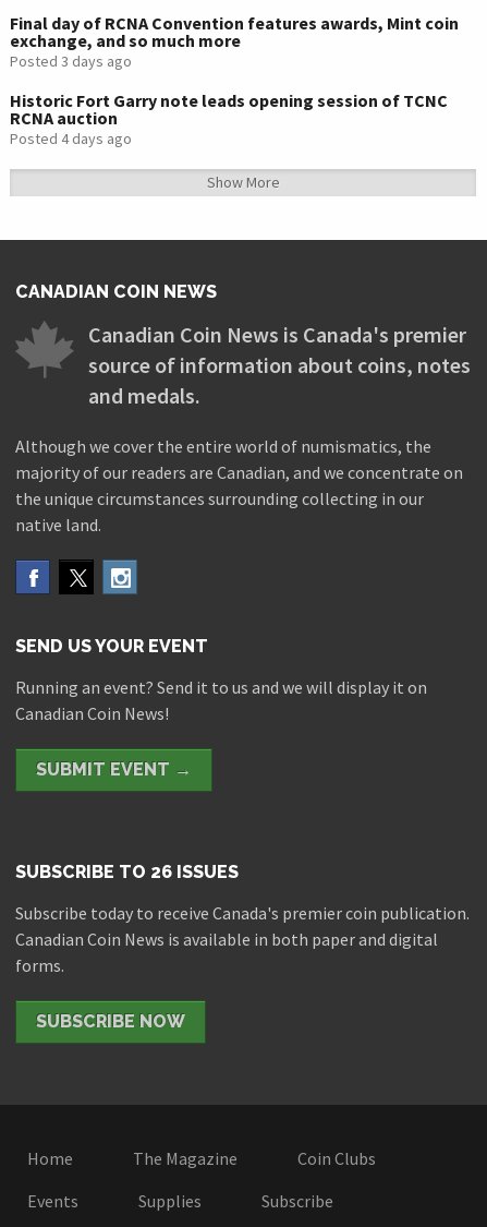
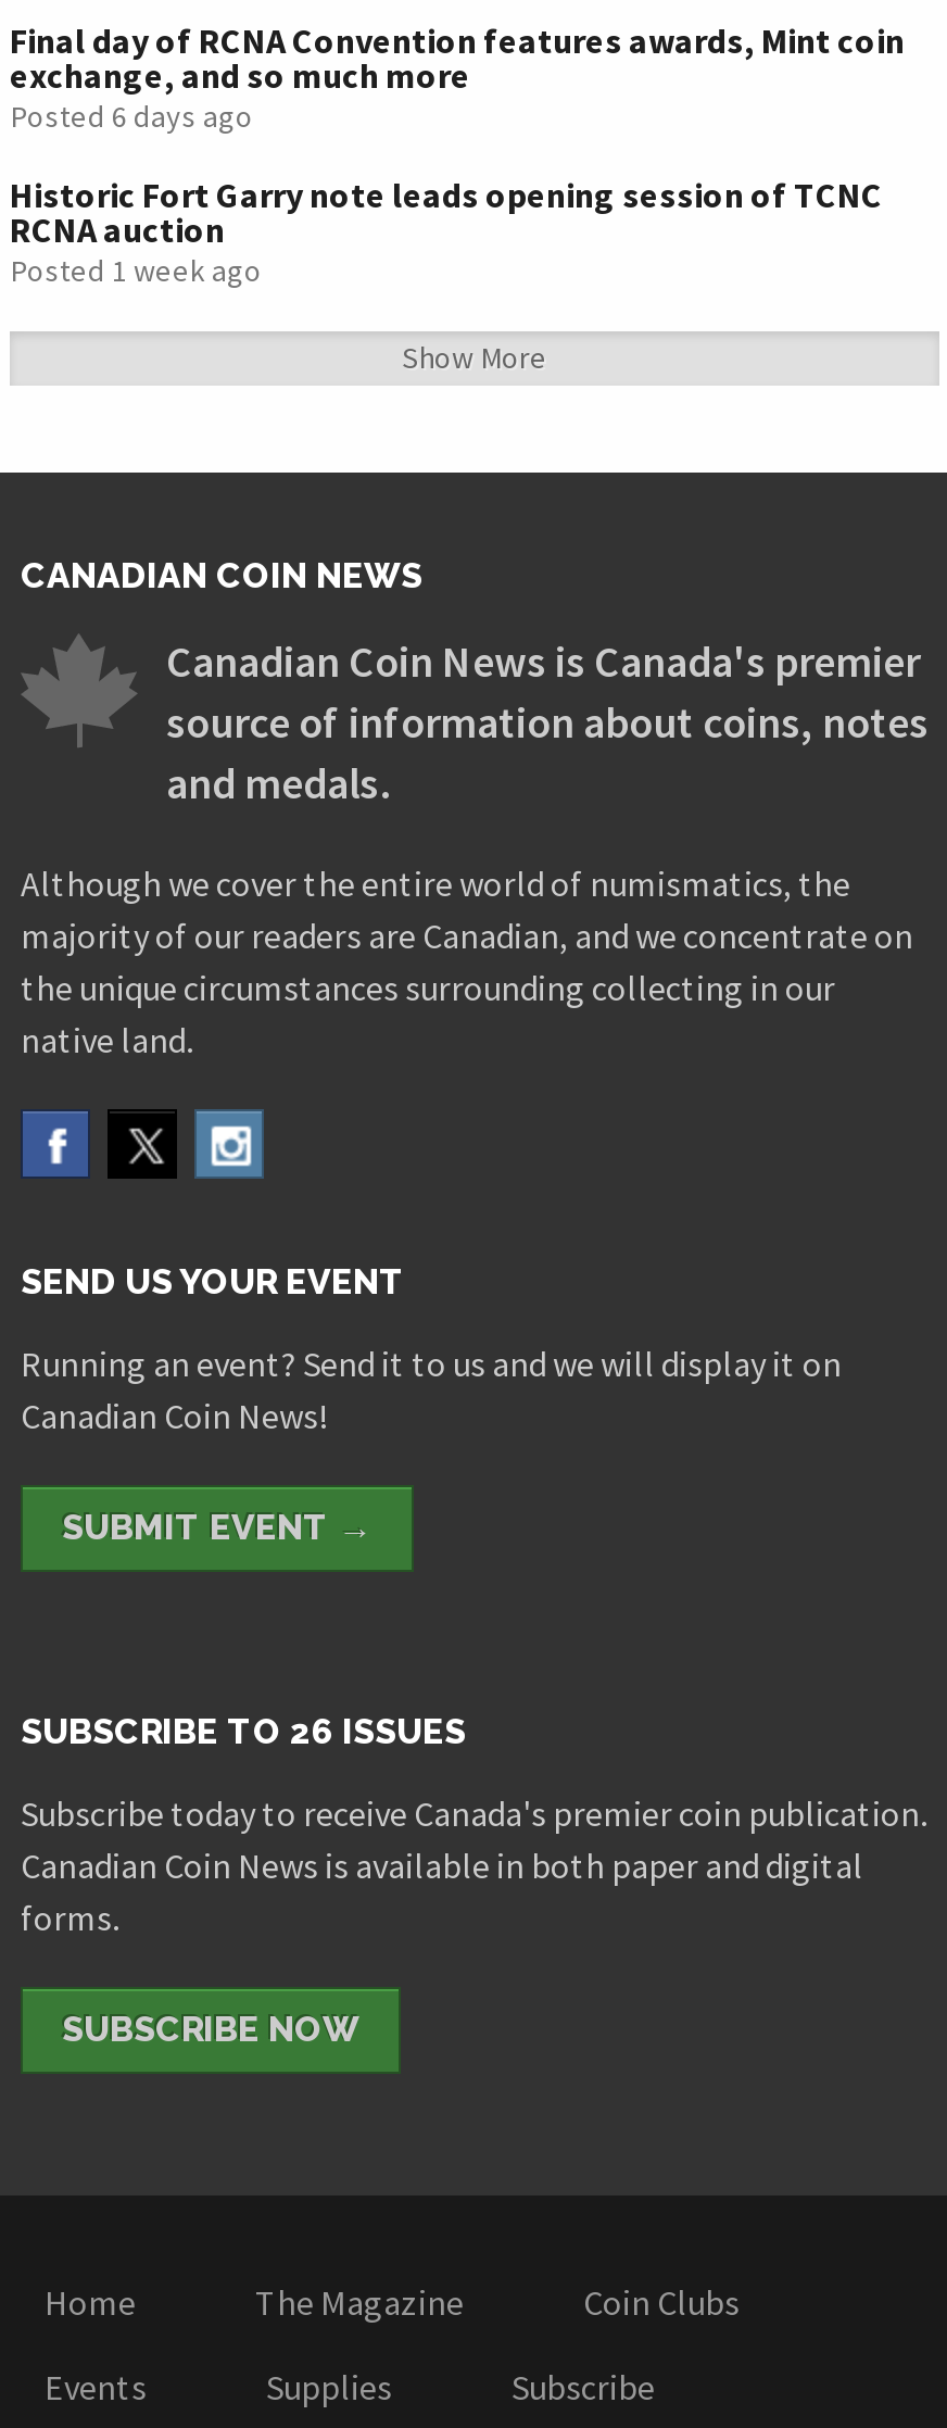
- Posted 3 days ago
+ Posted 6 days ago

- Posted 4 days ago
+ Posted 1 week ago
